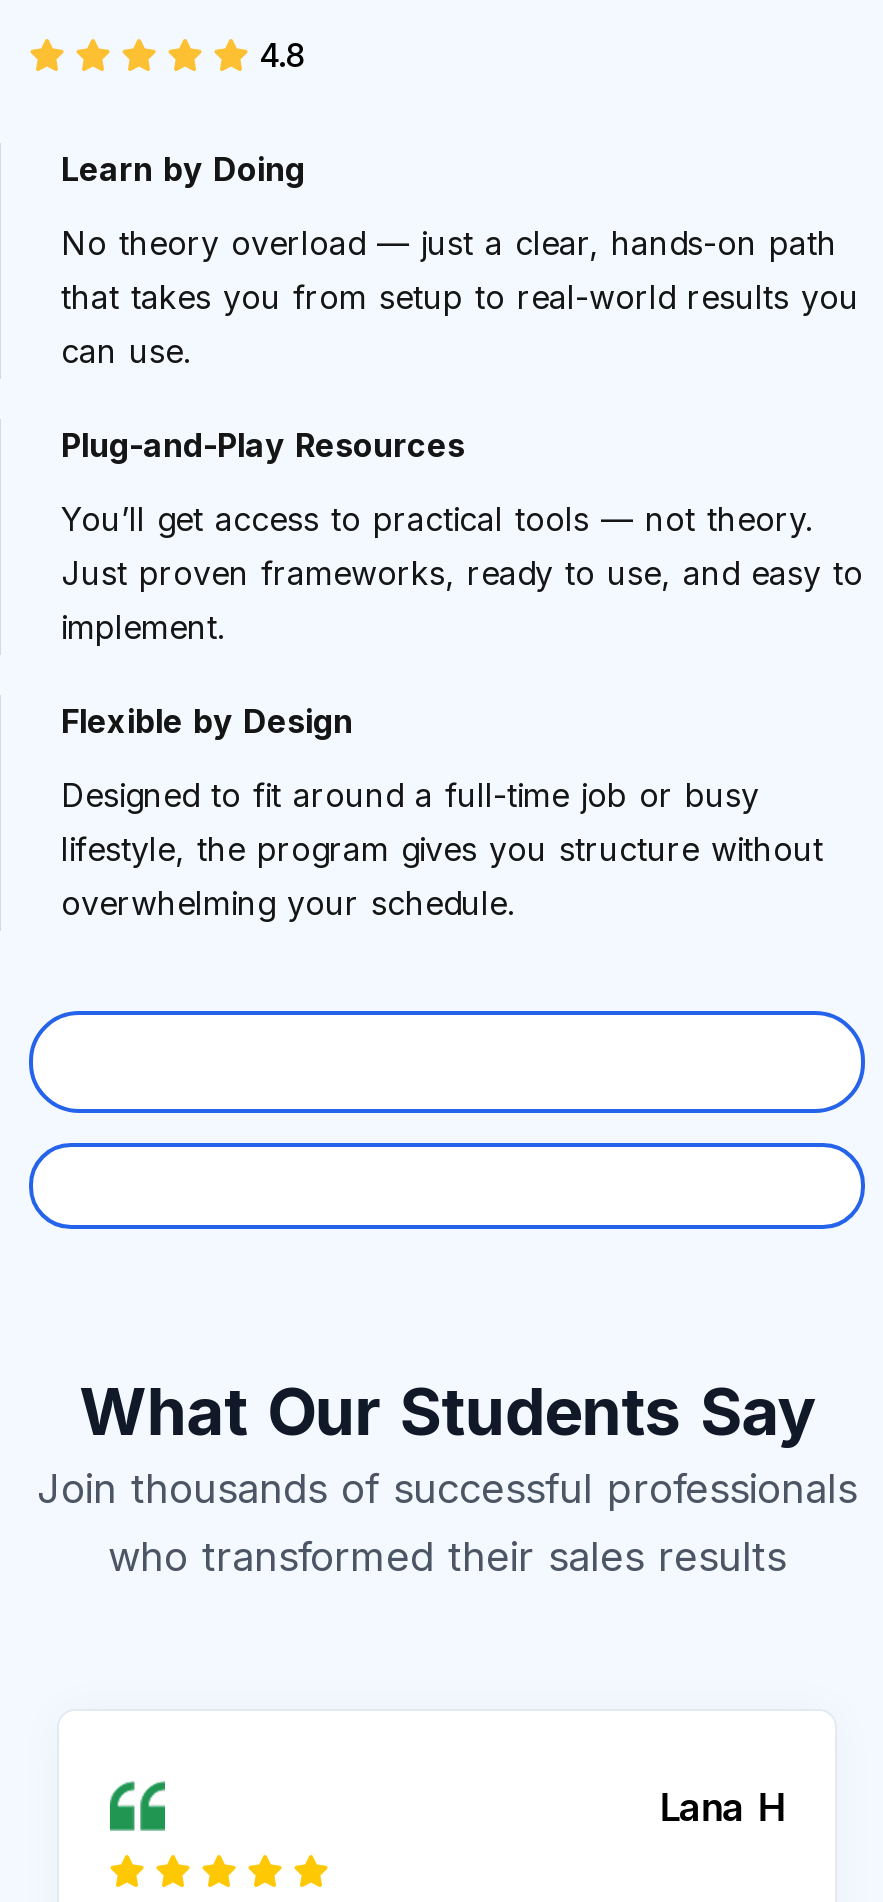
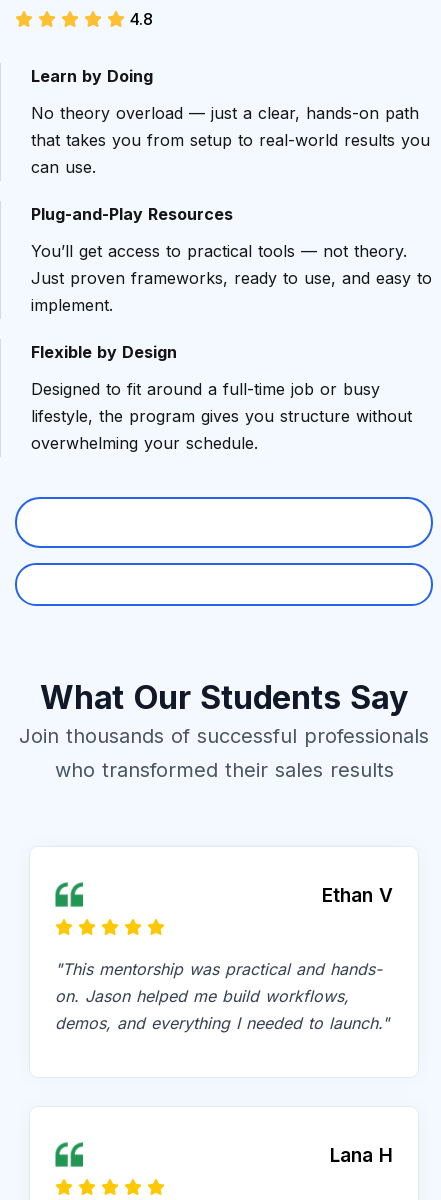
+ Ethan V
+ "This mentorship was practical and hands-
+ on. Jason helped me build workflows,
+ demos, and everything I needed to launch."
